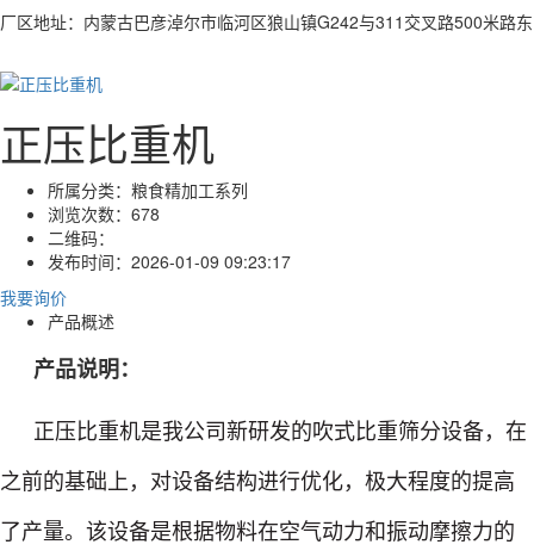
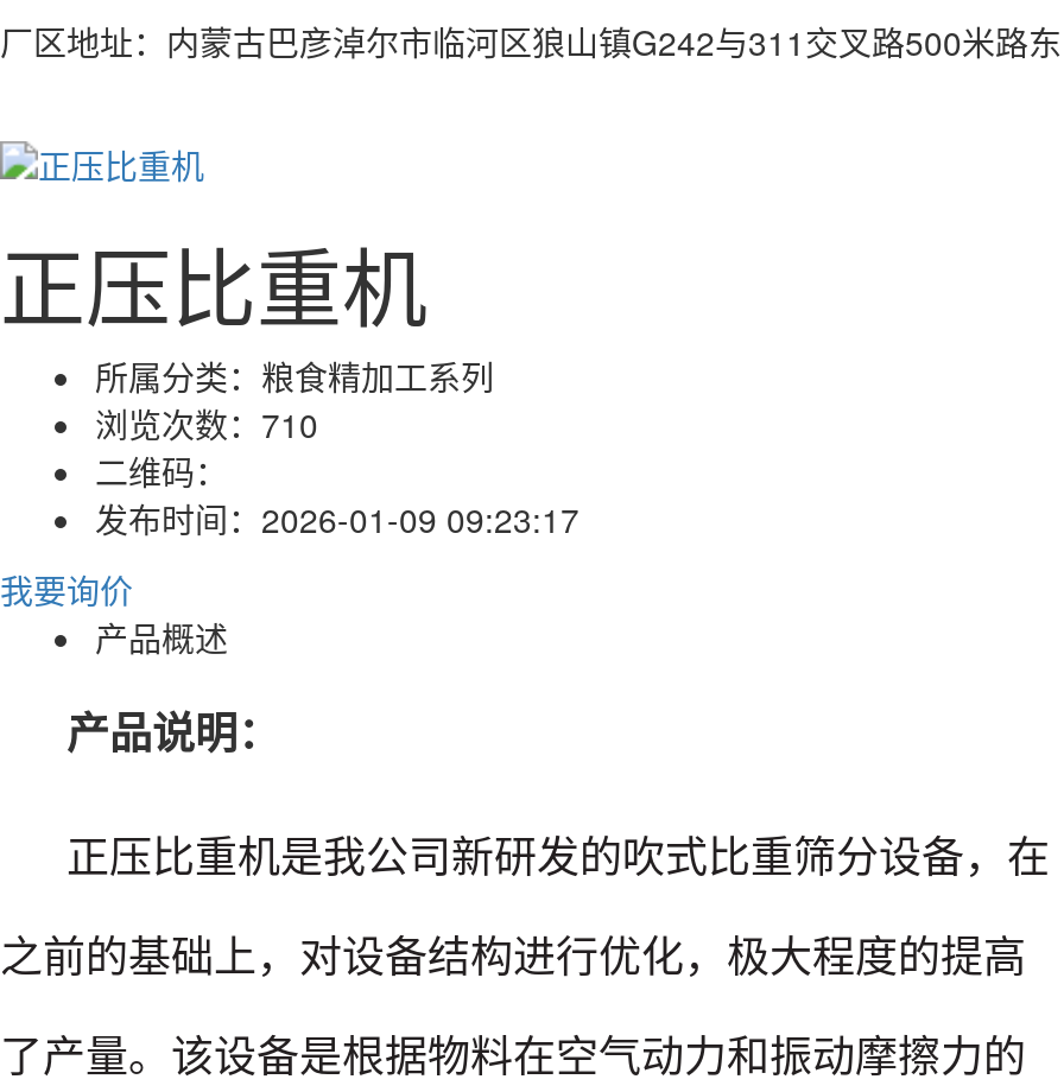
- 浏览次数：678
+ 浏览次数：710
